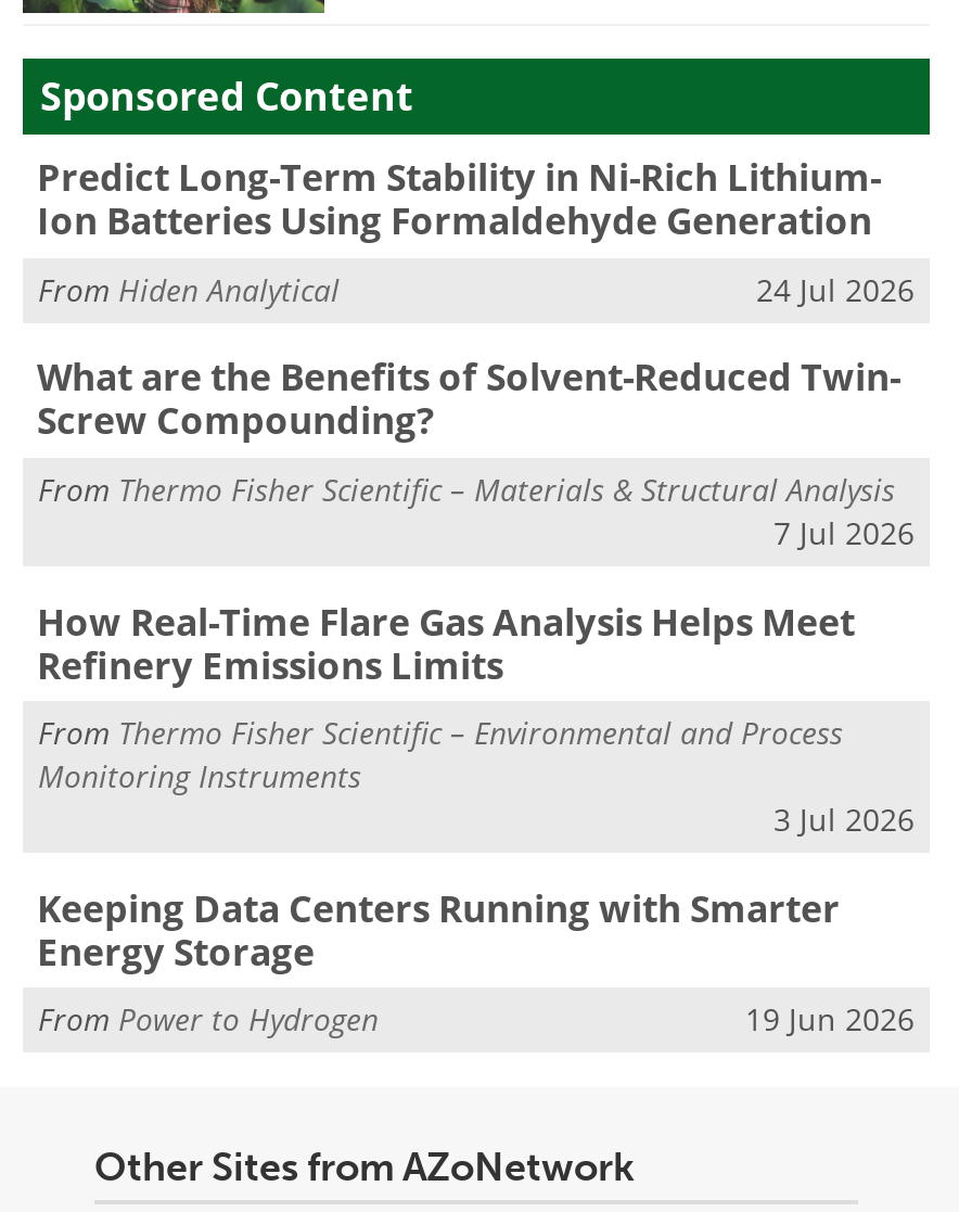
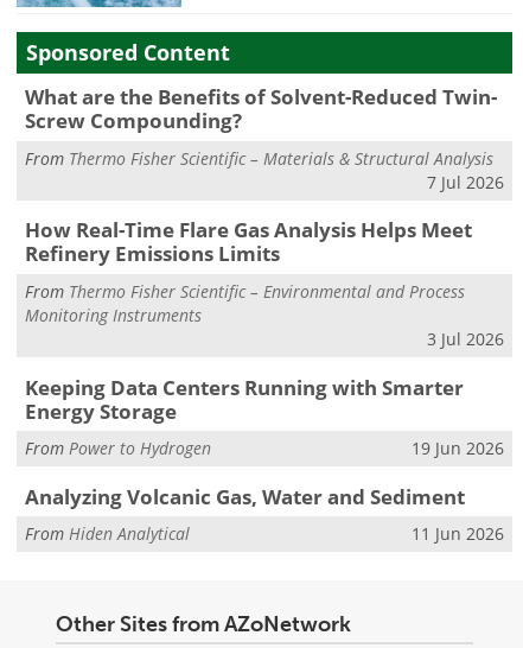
- Predict Long-Term Stability in Ni-Rich Lithium-
- Ion Batteries Using Formaldehyde Generation
- 24 Jul 2026

moved down: From Hiden Analytical

moved up: What are the Benefits of Solvent-Reduced Twin- | Screw Compounding? | From Thermo Fisher Scientific – Materials & Structural Analysis | ... | From Power to Hydrogen | 19 Jun 2026

+ Analyzing Volcanic Gas, Water and Sediment
+ 11 Jun 2026
